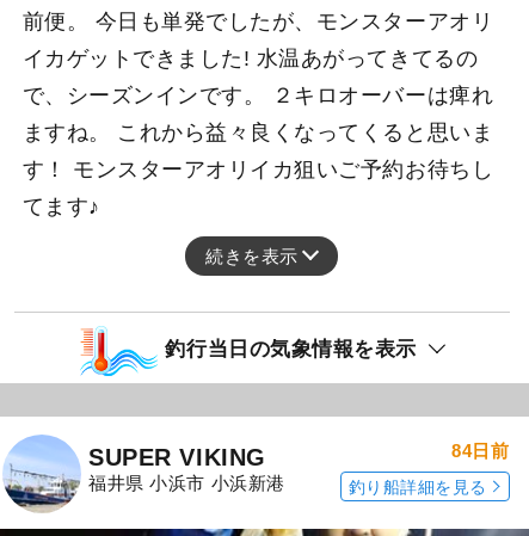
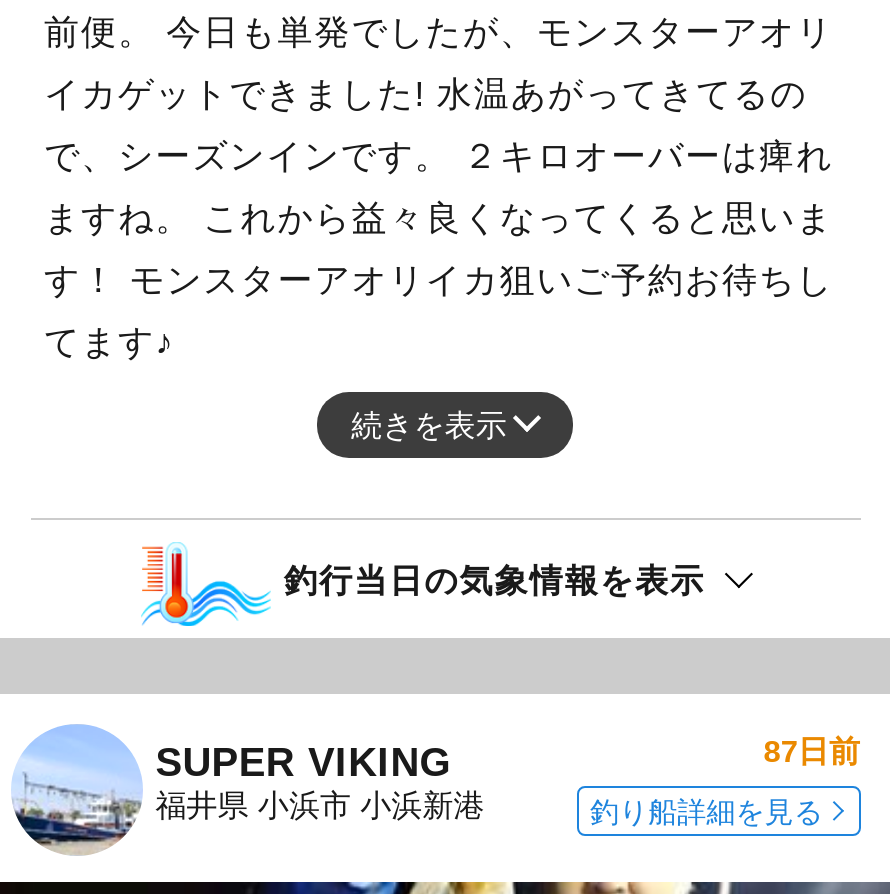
- 84日前
+ 87日前
